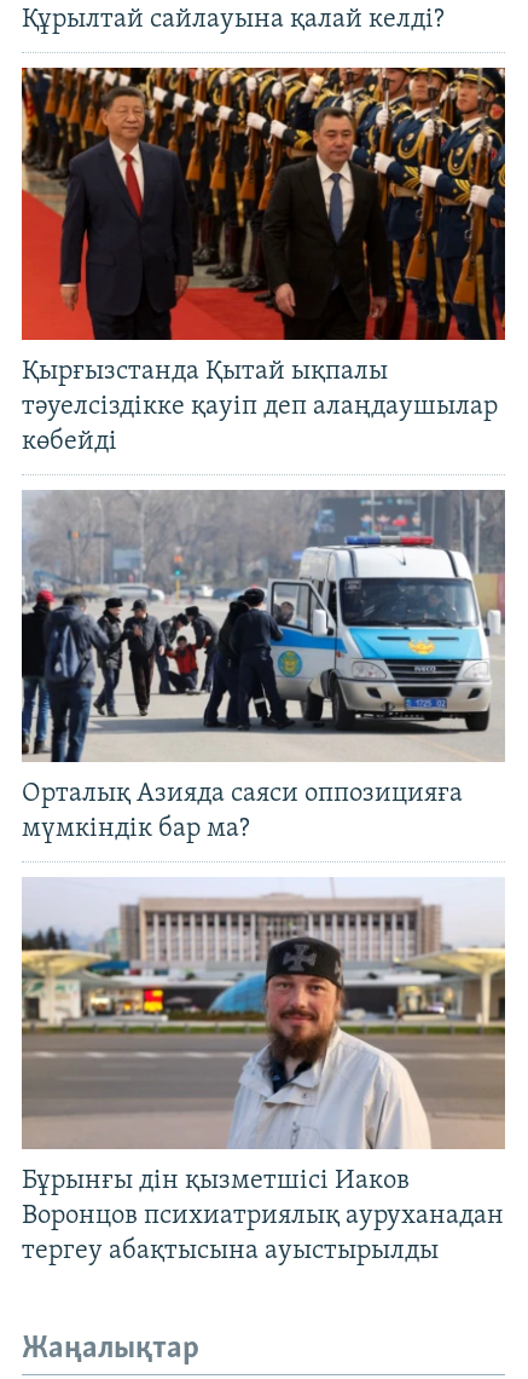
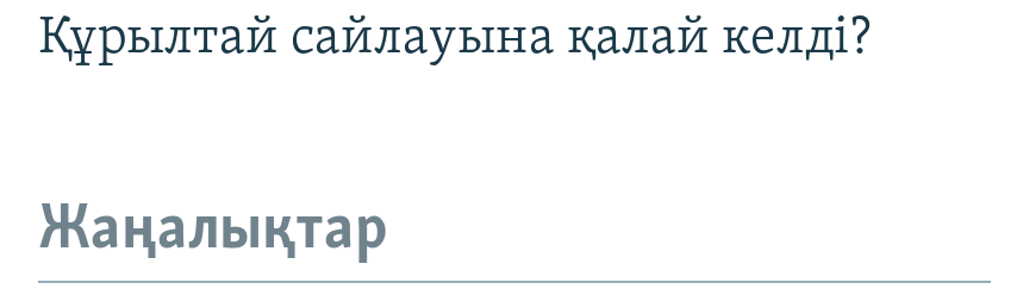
- [image]
- Қырғызстанда Қытай ықпалы
- тәуелсіздікке қауіп деп алаңдаушылар
- көбейді

- [image]
- Орталық Азияда саяси оппозицияға
- мүмкіндік бар ма?

- [image]
- Бұрынғы дін қызметшісі Иаков
- Воронцов психиатриялық ауруханадан
- тергеу абақтысына ауыстырылды
